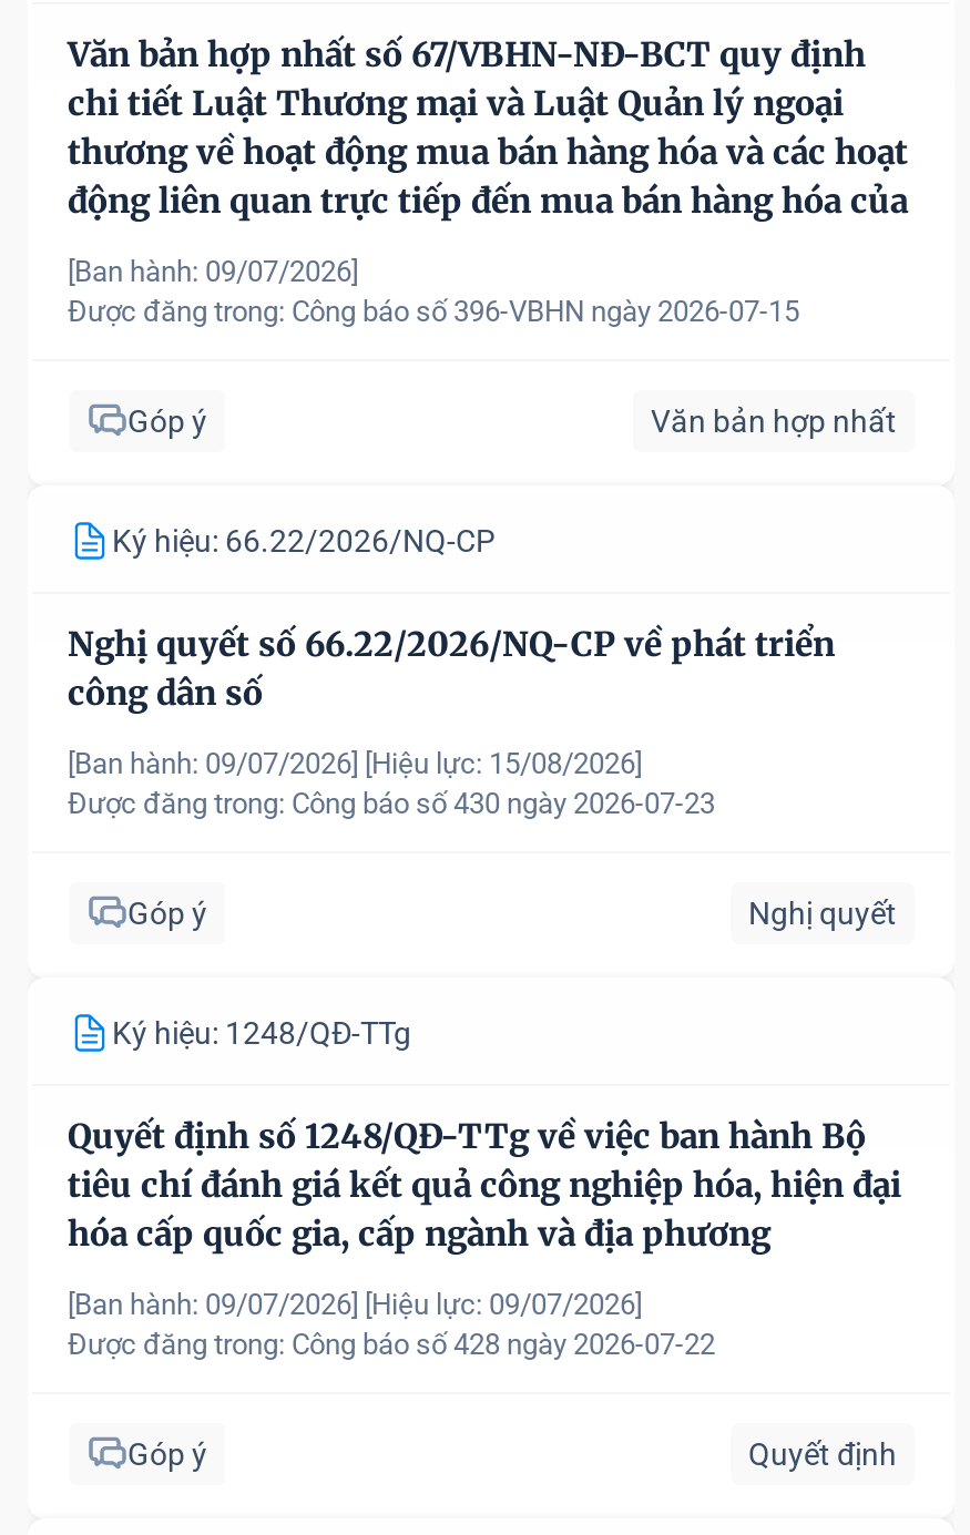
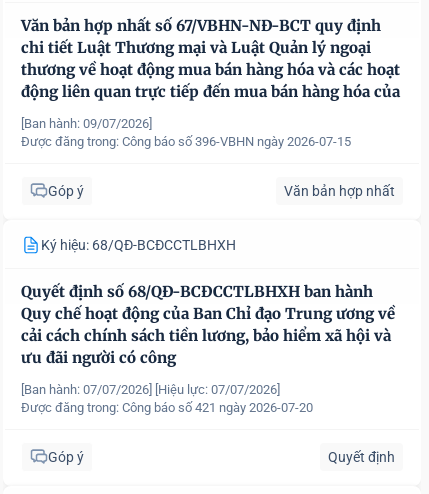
- Ký hiệu: 66.22/2026/NQ-CP
- Nghị quyết số 66.22/2026/NQ-CP về phát triển
- công dân số
- [Ban hành: 09/07/2026] [Hiệu lực: 15/08/2026]
- Được đăng trong: Công báo số 430 ngày 2026-07-23
- Góp ý
- Nghị quyết
- Ký hiệu: 1248/QĐ-TTg
- Quyết định số 1248/QĐ-TTg về việc ban hành Bộ
- tiêu chí đánh giá kết quả công nghiệp hóa, hiện đại
- hóa cấp quốc gia, cấp ngành và địa phương
- [Ban hành: 09/07/2026] [Hiệu lực: 09/07/2026]
- Được đăng trong: Công báo số 428 ngày 2026-07-22
+ Ký hiệu: 68/QĐ-BCĐCCTLBHXH
+ Quyết định số 68/QĐ-BCĐCCTLBHXH ban hành
+ Quy chế hoạt động của Ban Chỉ đạo Trung ương về
+ cải cách chính sách tiền lương, bảo hiểm xã hội và
+ ưu đãi người có công
+ [Ban hành: 07/07/2026] [Hiệu lực: 07/07/2026]
+ Được đăng trong: Công báo số 421 ngày 2026-07-20
